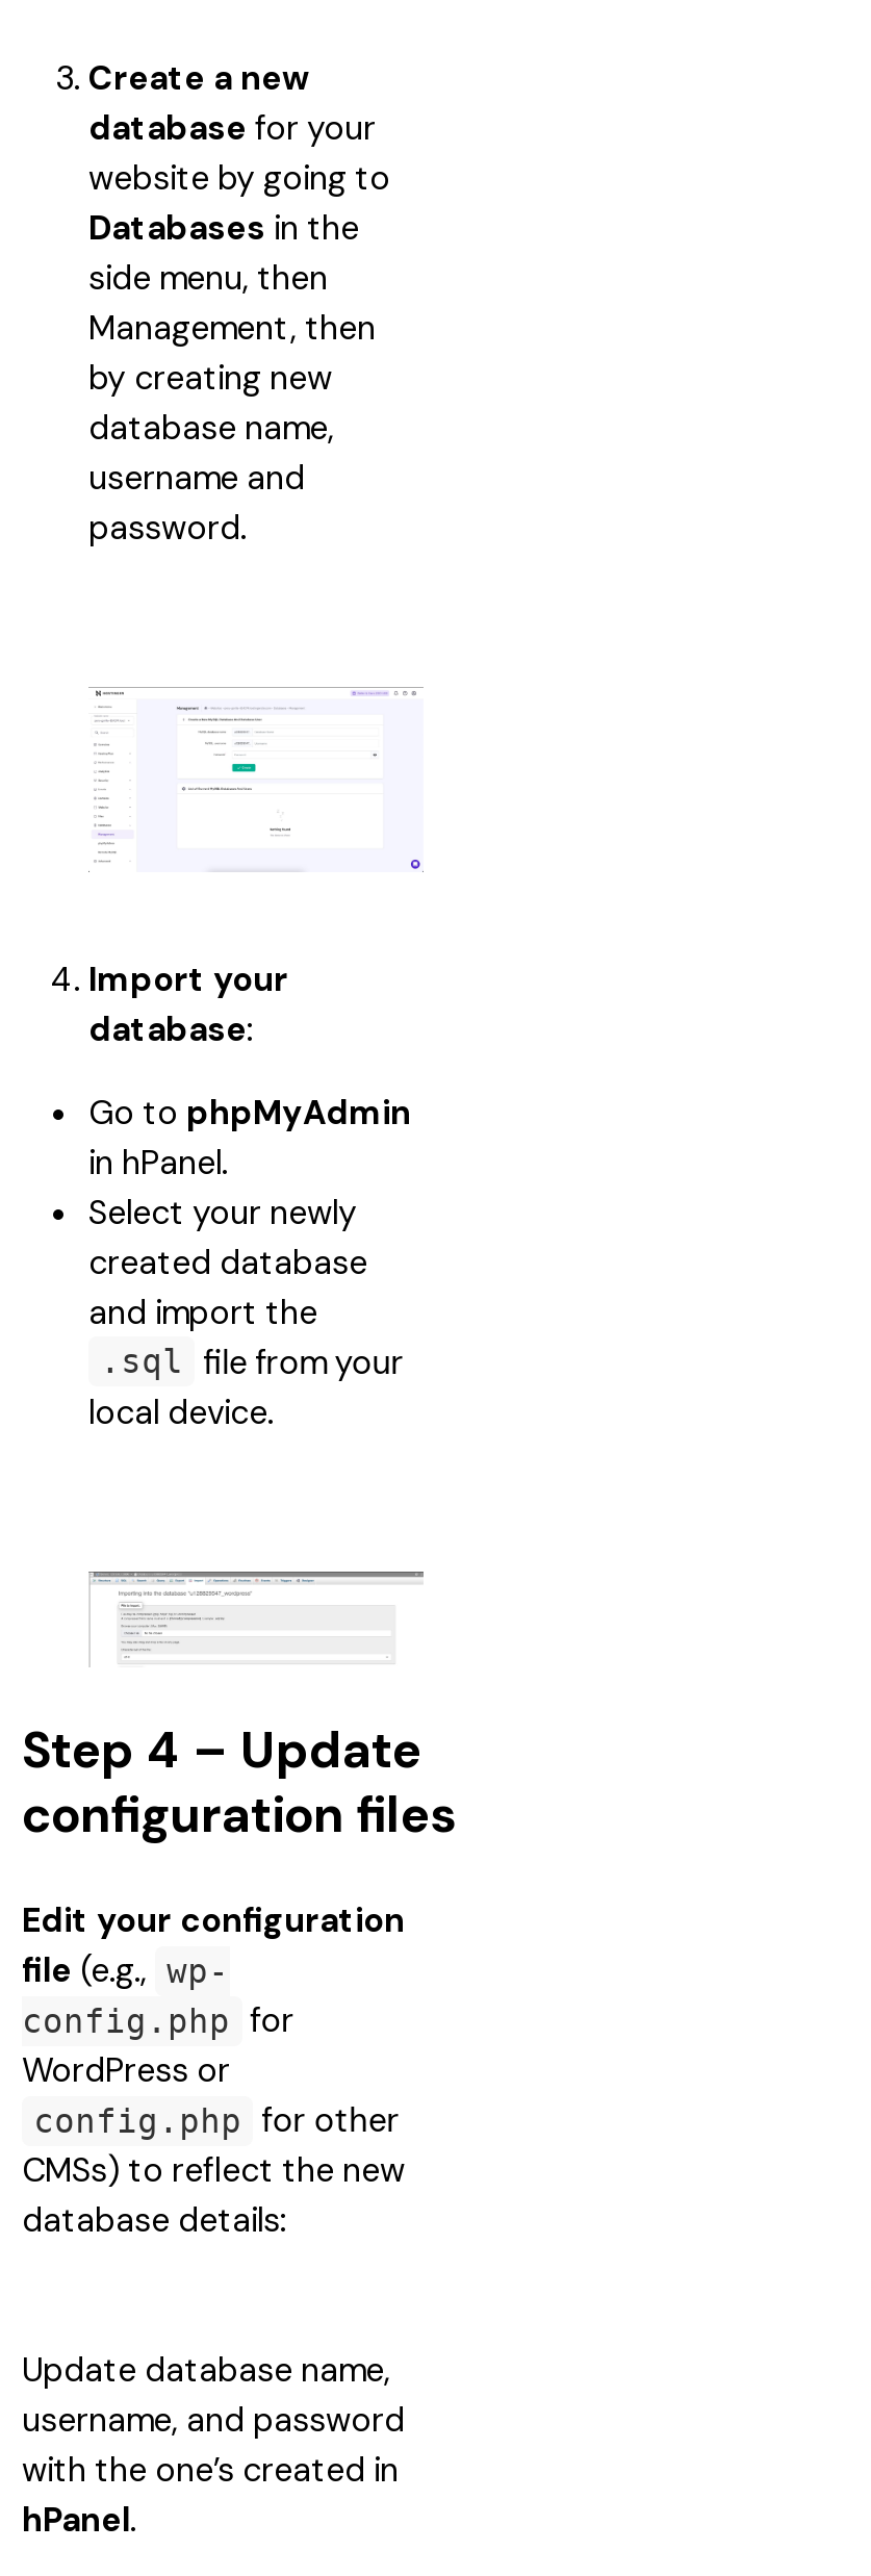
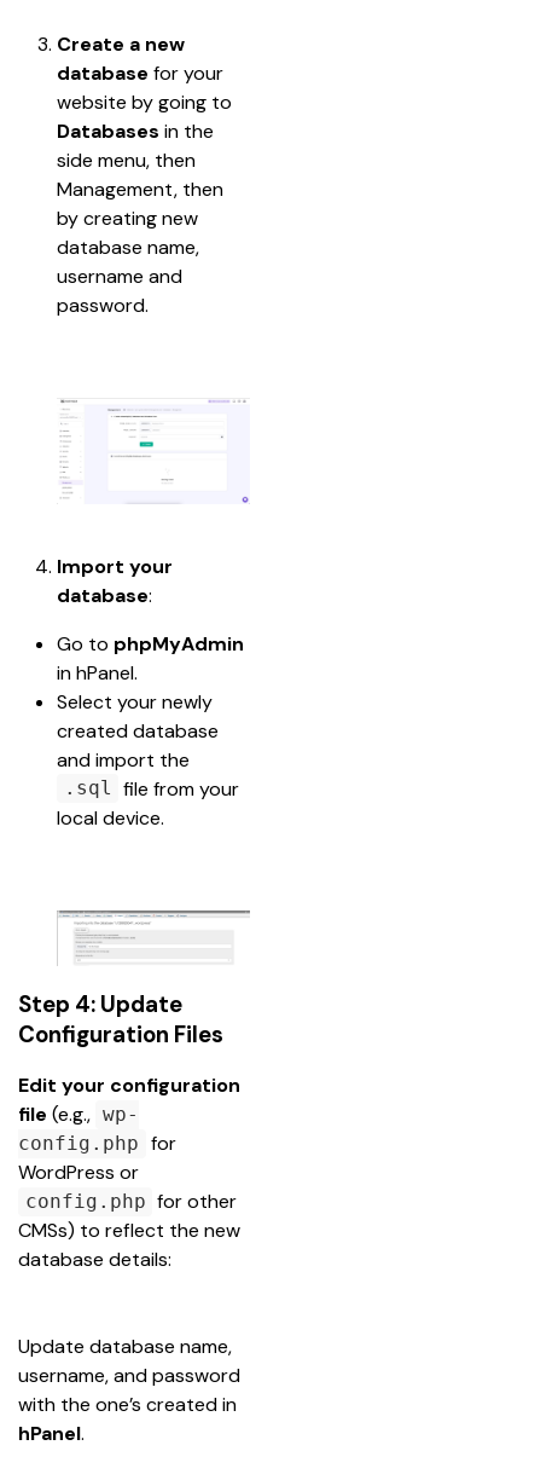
- Step 4 – Update
- configuration files
+ Step 4: Update
+ Configuration Files
